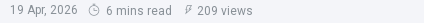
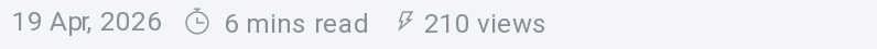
- 19 Apr, 2026 6 mins read 209 views
+ 19 Apr, 2026 6 mins read 210 views
